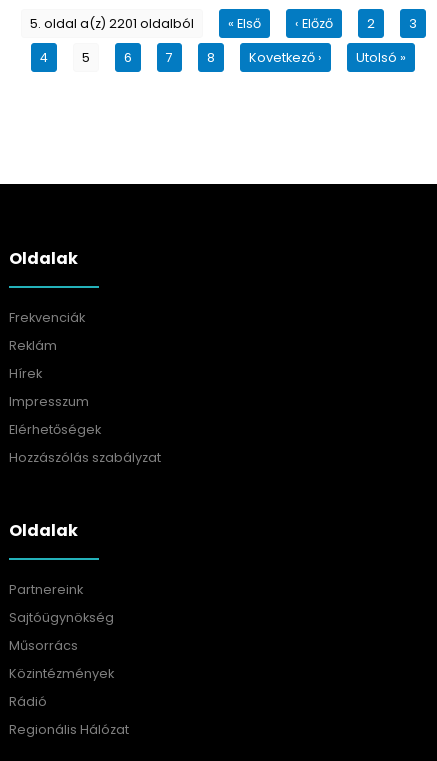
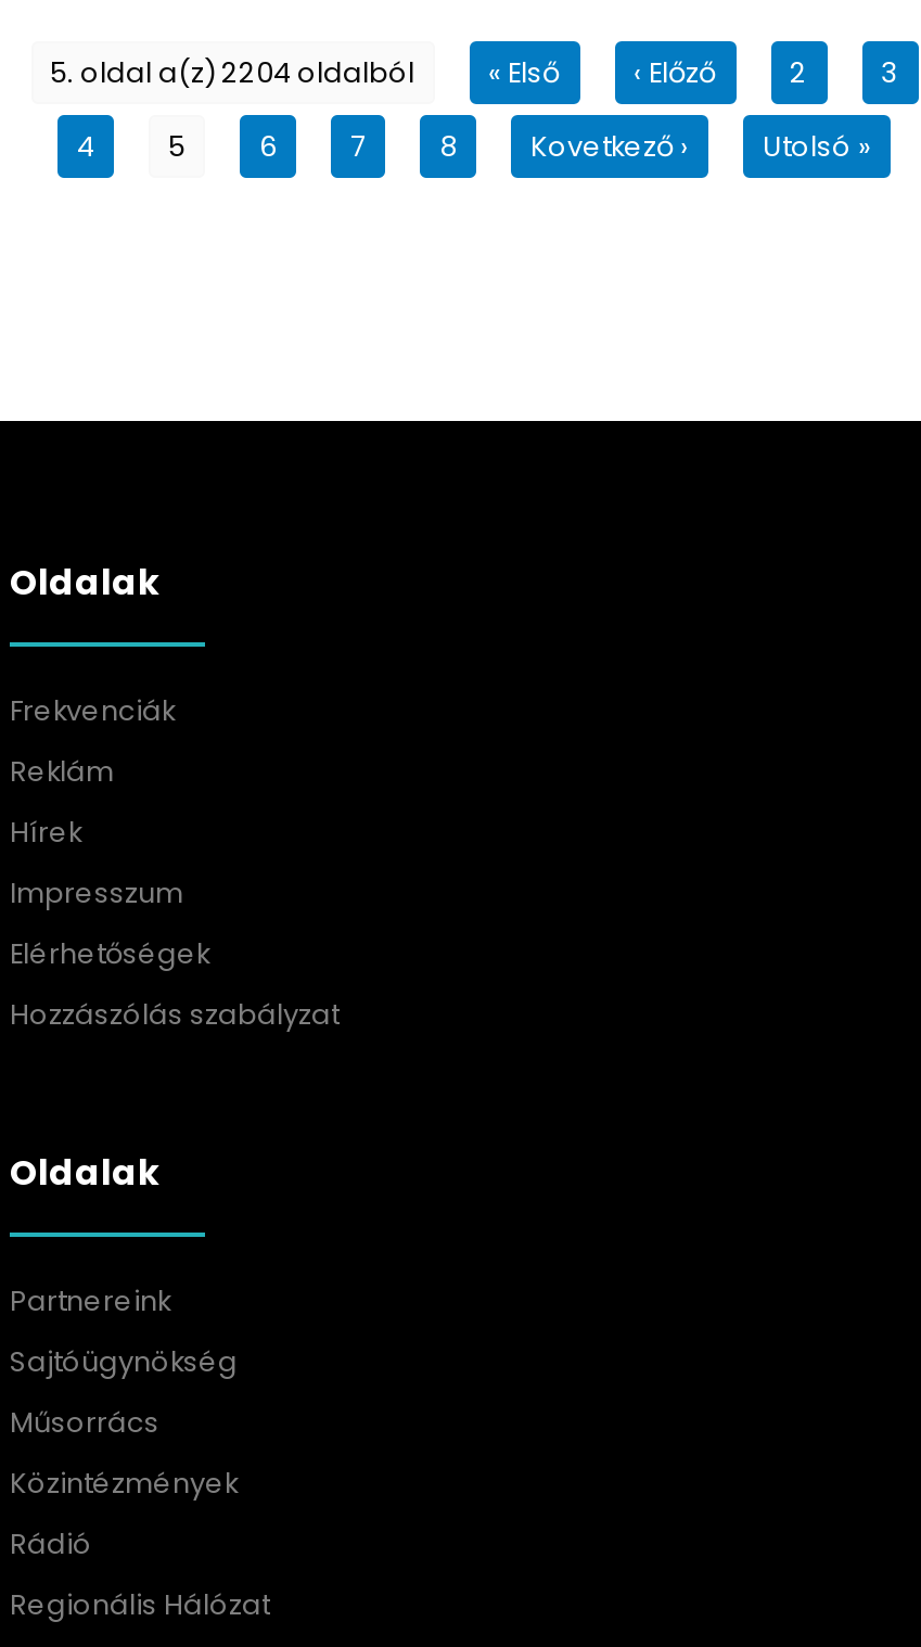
- 5. oldal a(z) 2201 oldalból
+ 5. oldal a(z) 2204 oldalból
